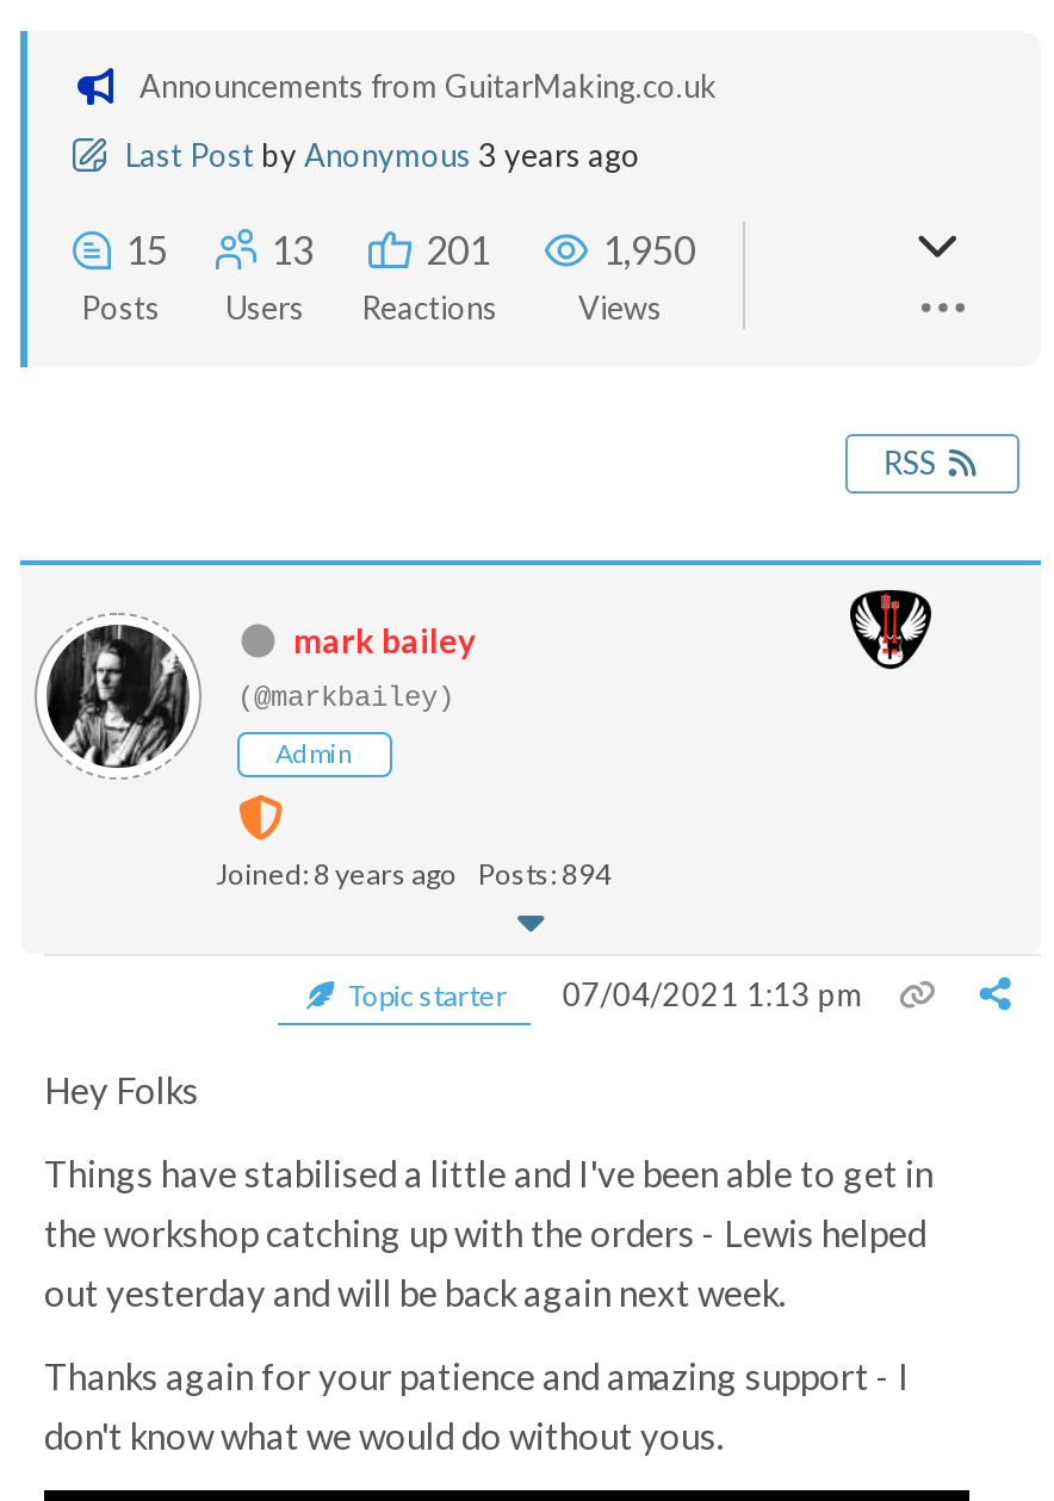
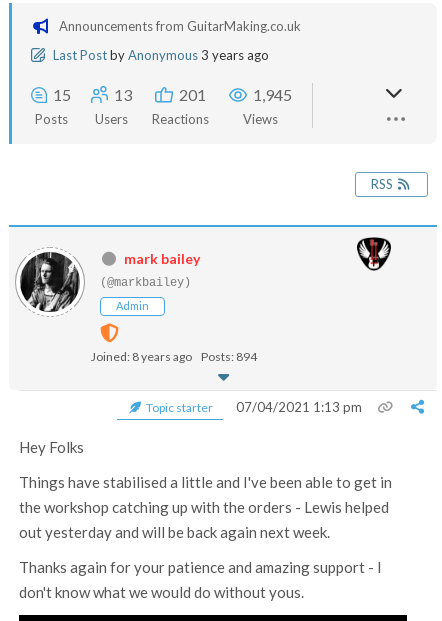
- 1,950
+ 1,945
